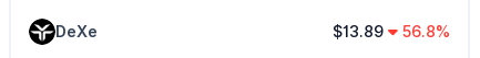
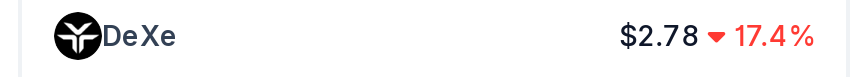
- $13.89
- 56.8%
+ $2.78
+ 17.4%
